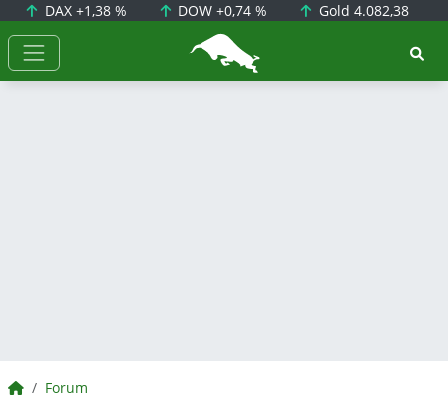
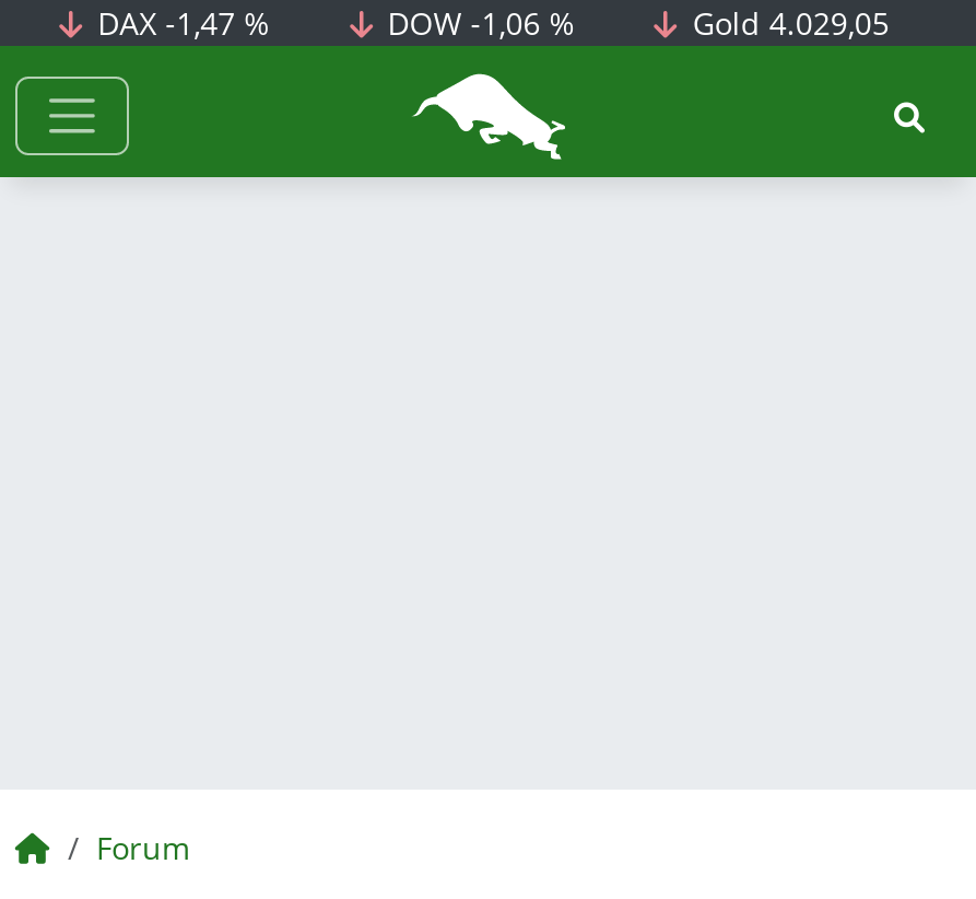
- DAX +1,38 %
+ DAX -1,47 %

- DOW +0,74 %
+ DOW -1,06 %

- Gold 4.082,38
+ Gold 4.029,05
